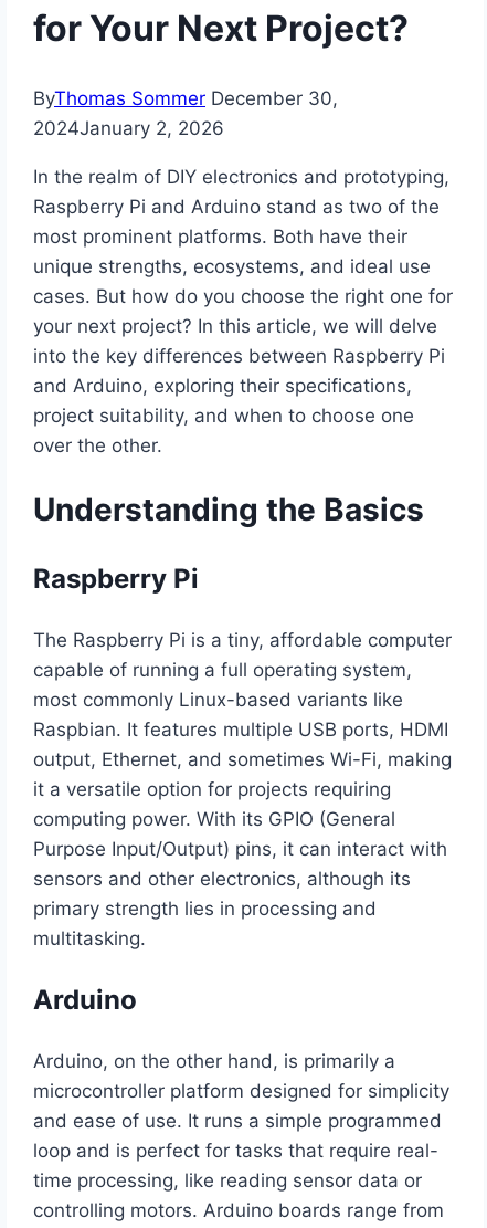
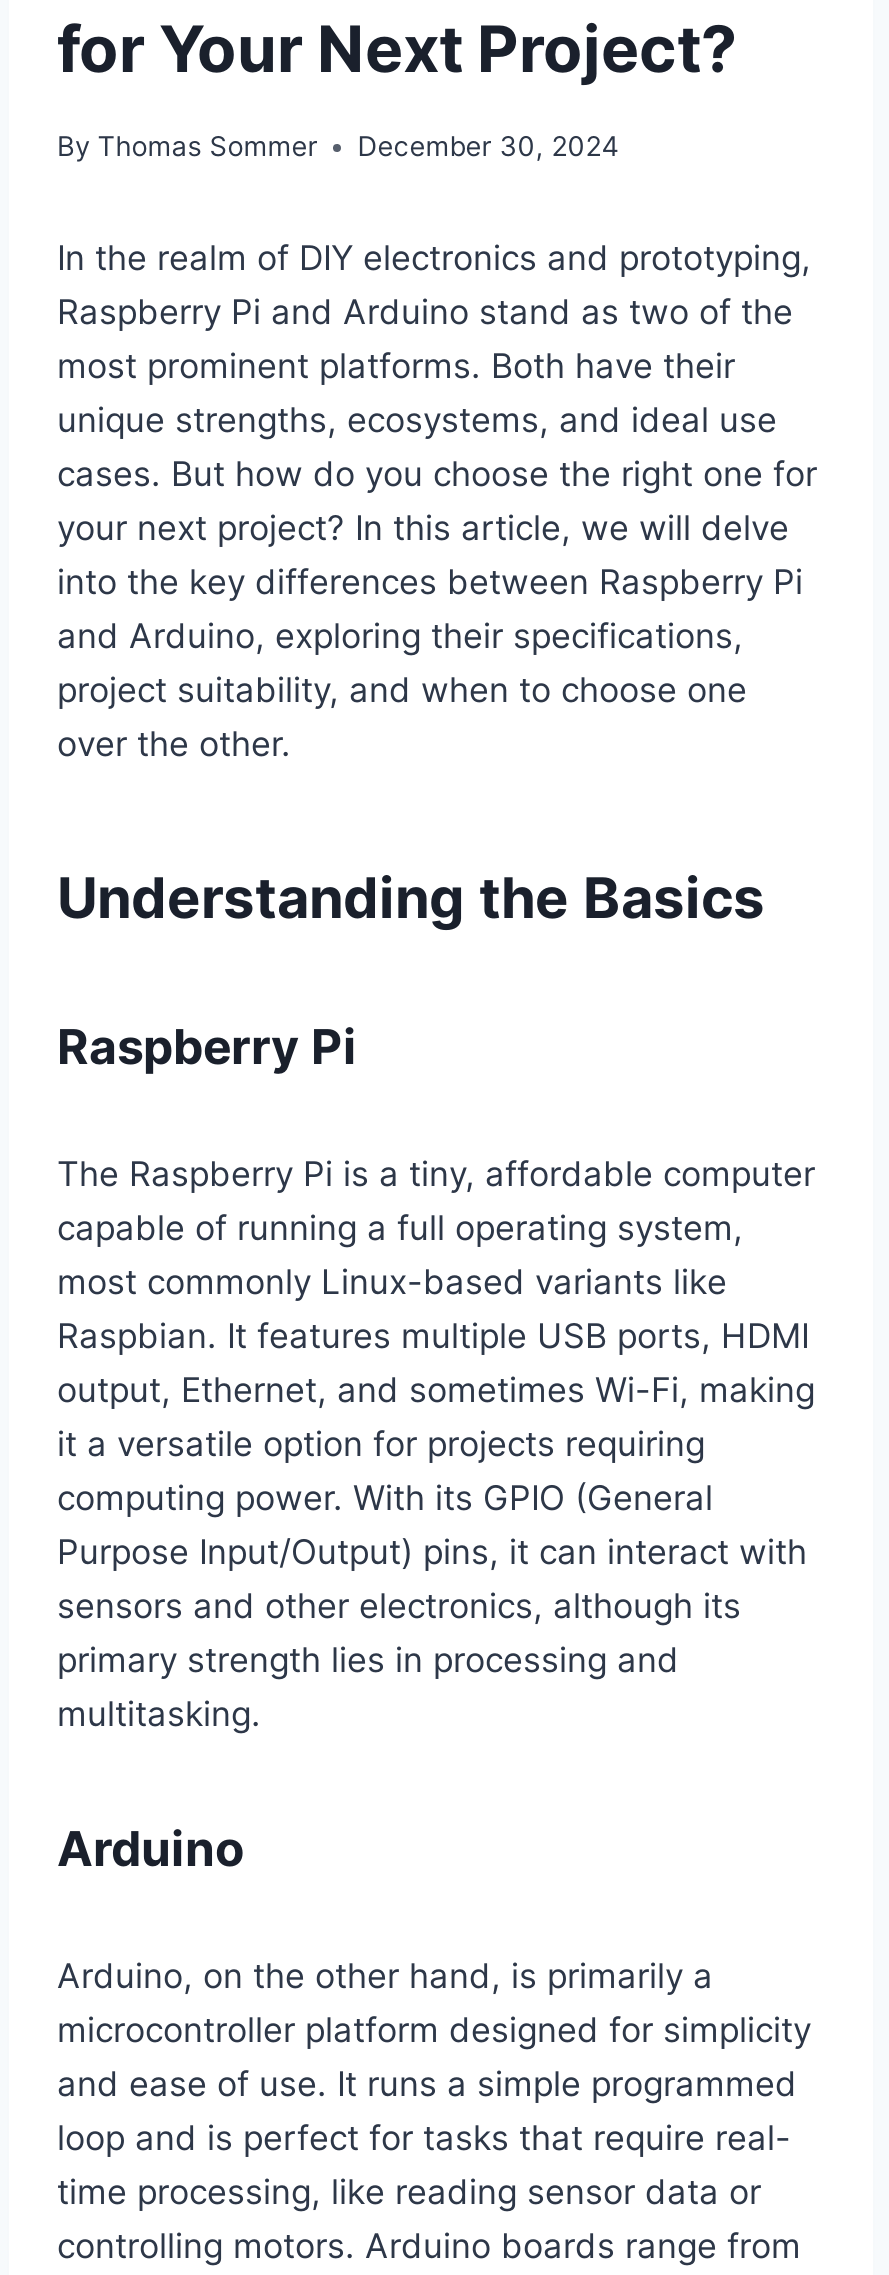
- ByThomas Sommer December 30,
- 2024January 2, 2026
+ By Thomas Sommer
+ December 30, 2024

moved up: In the realm of DIY electronics and prototyping, | Raspberry Pi and Arduino stand as two of the | most prominent platforms. Both have their | ... | project suitability, and when to choose one | over the other.
